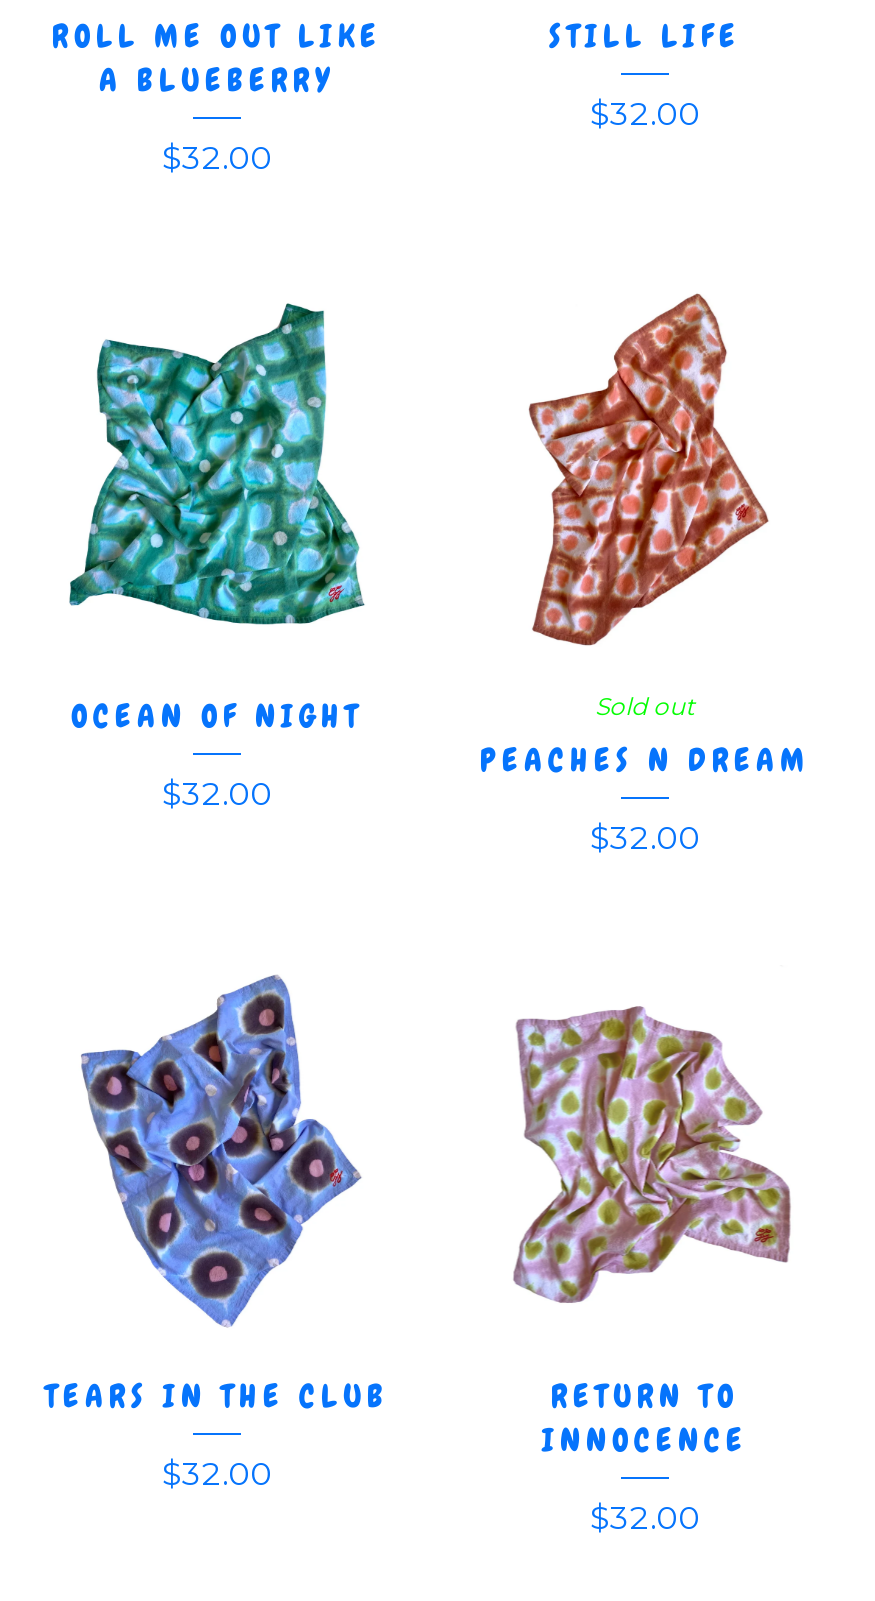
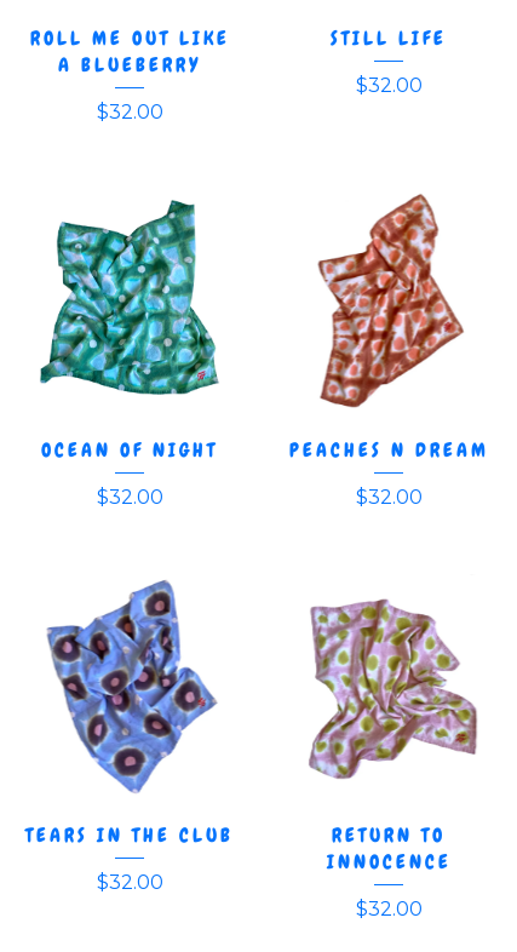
- Sold out
